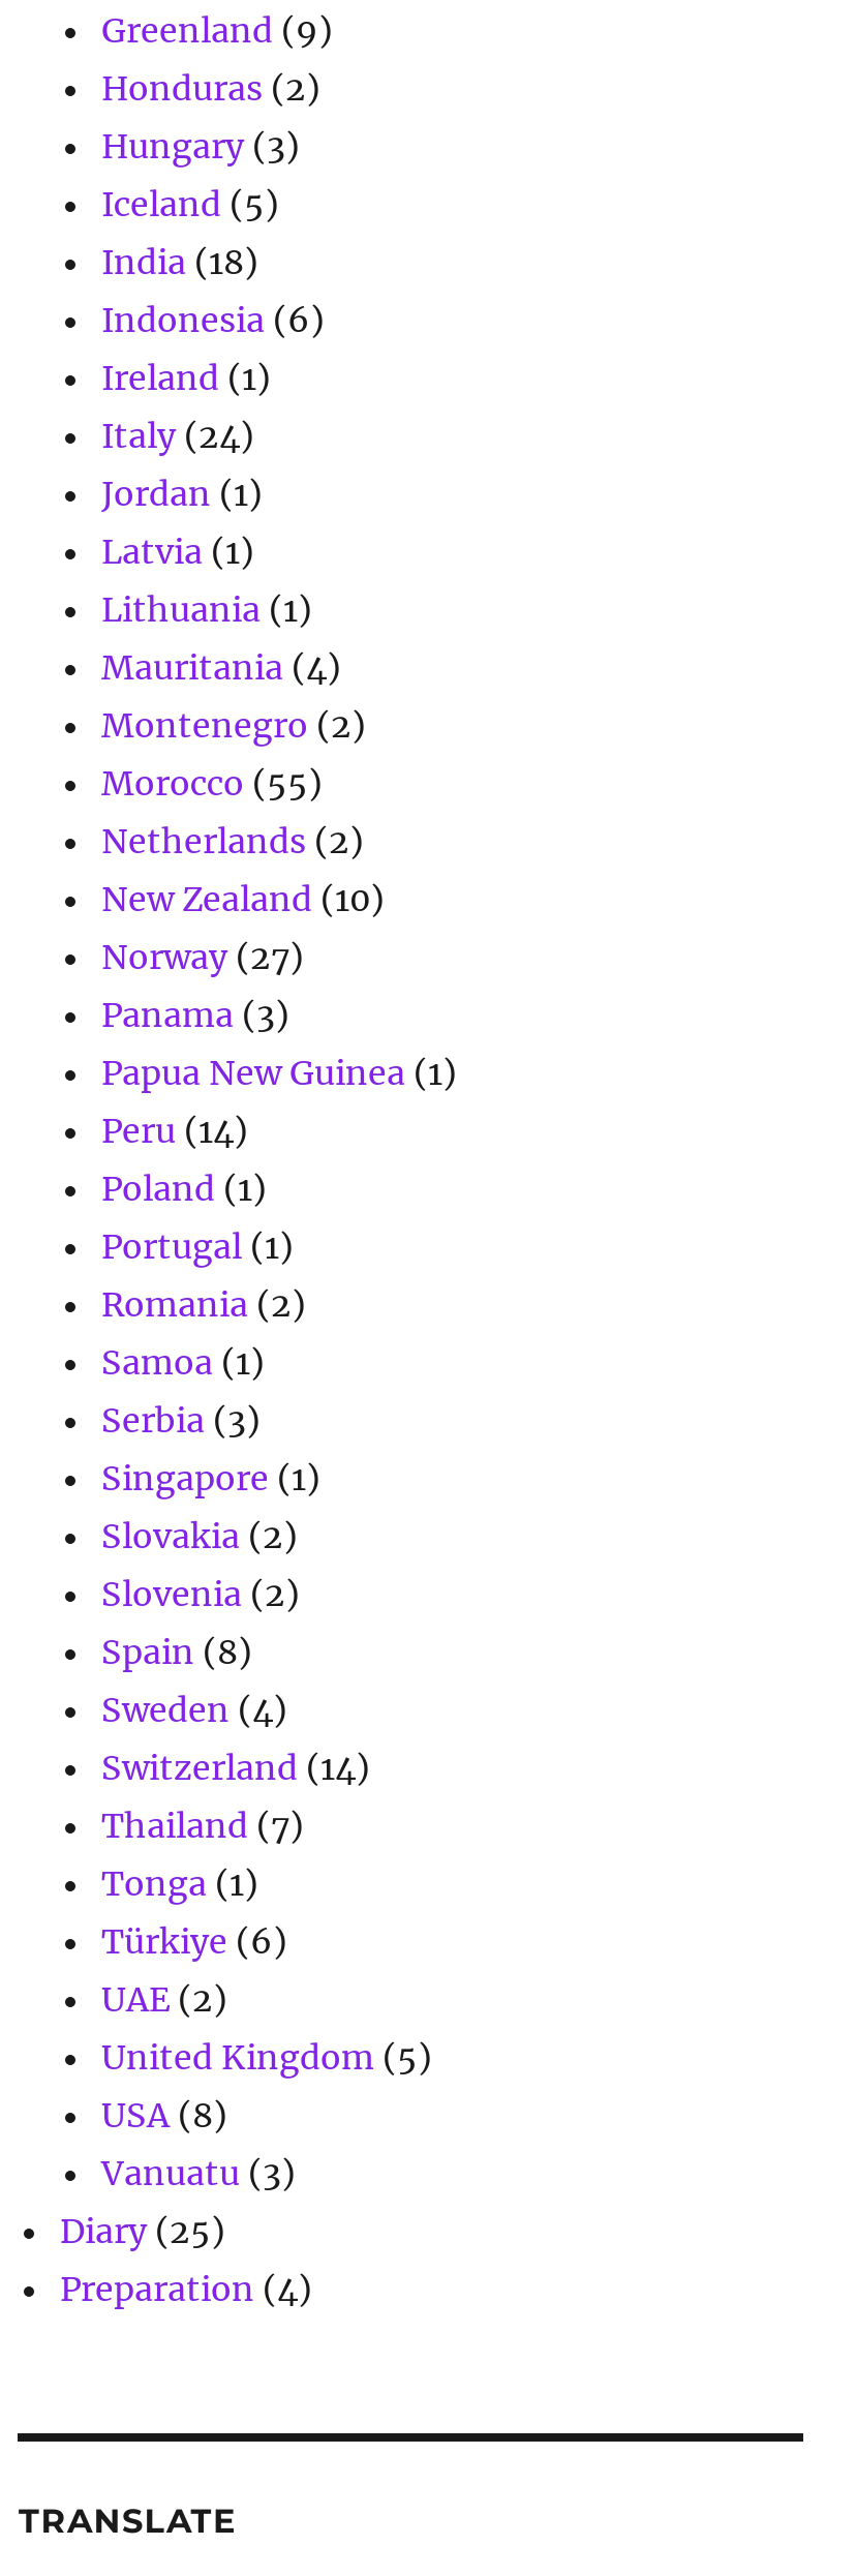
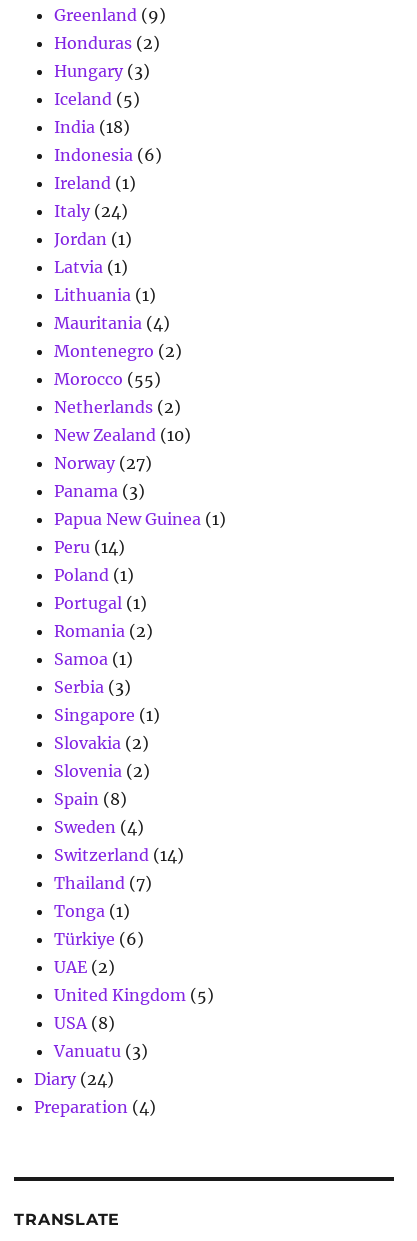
- Diary (25)
+ Diary (24)
